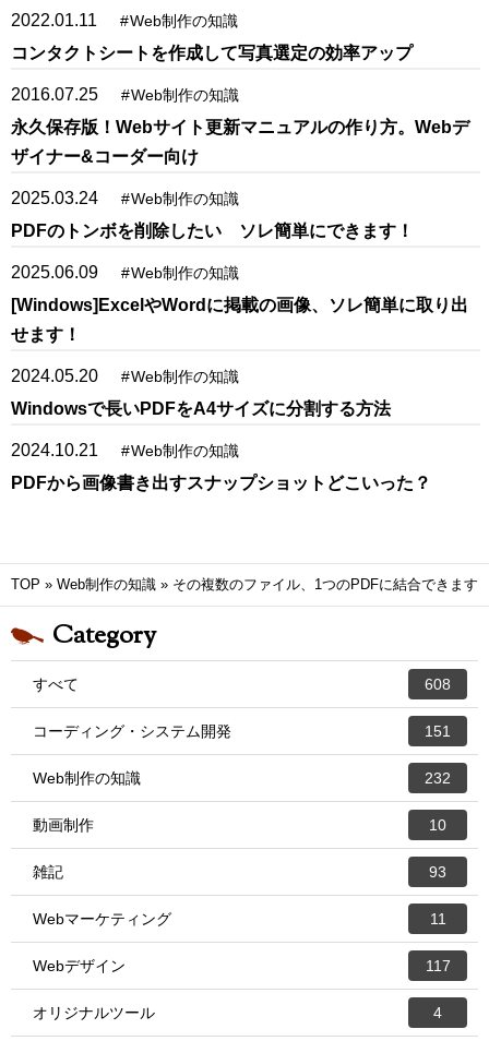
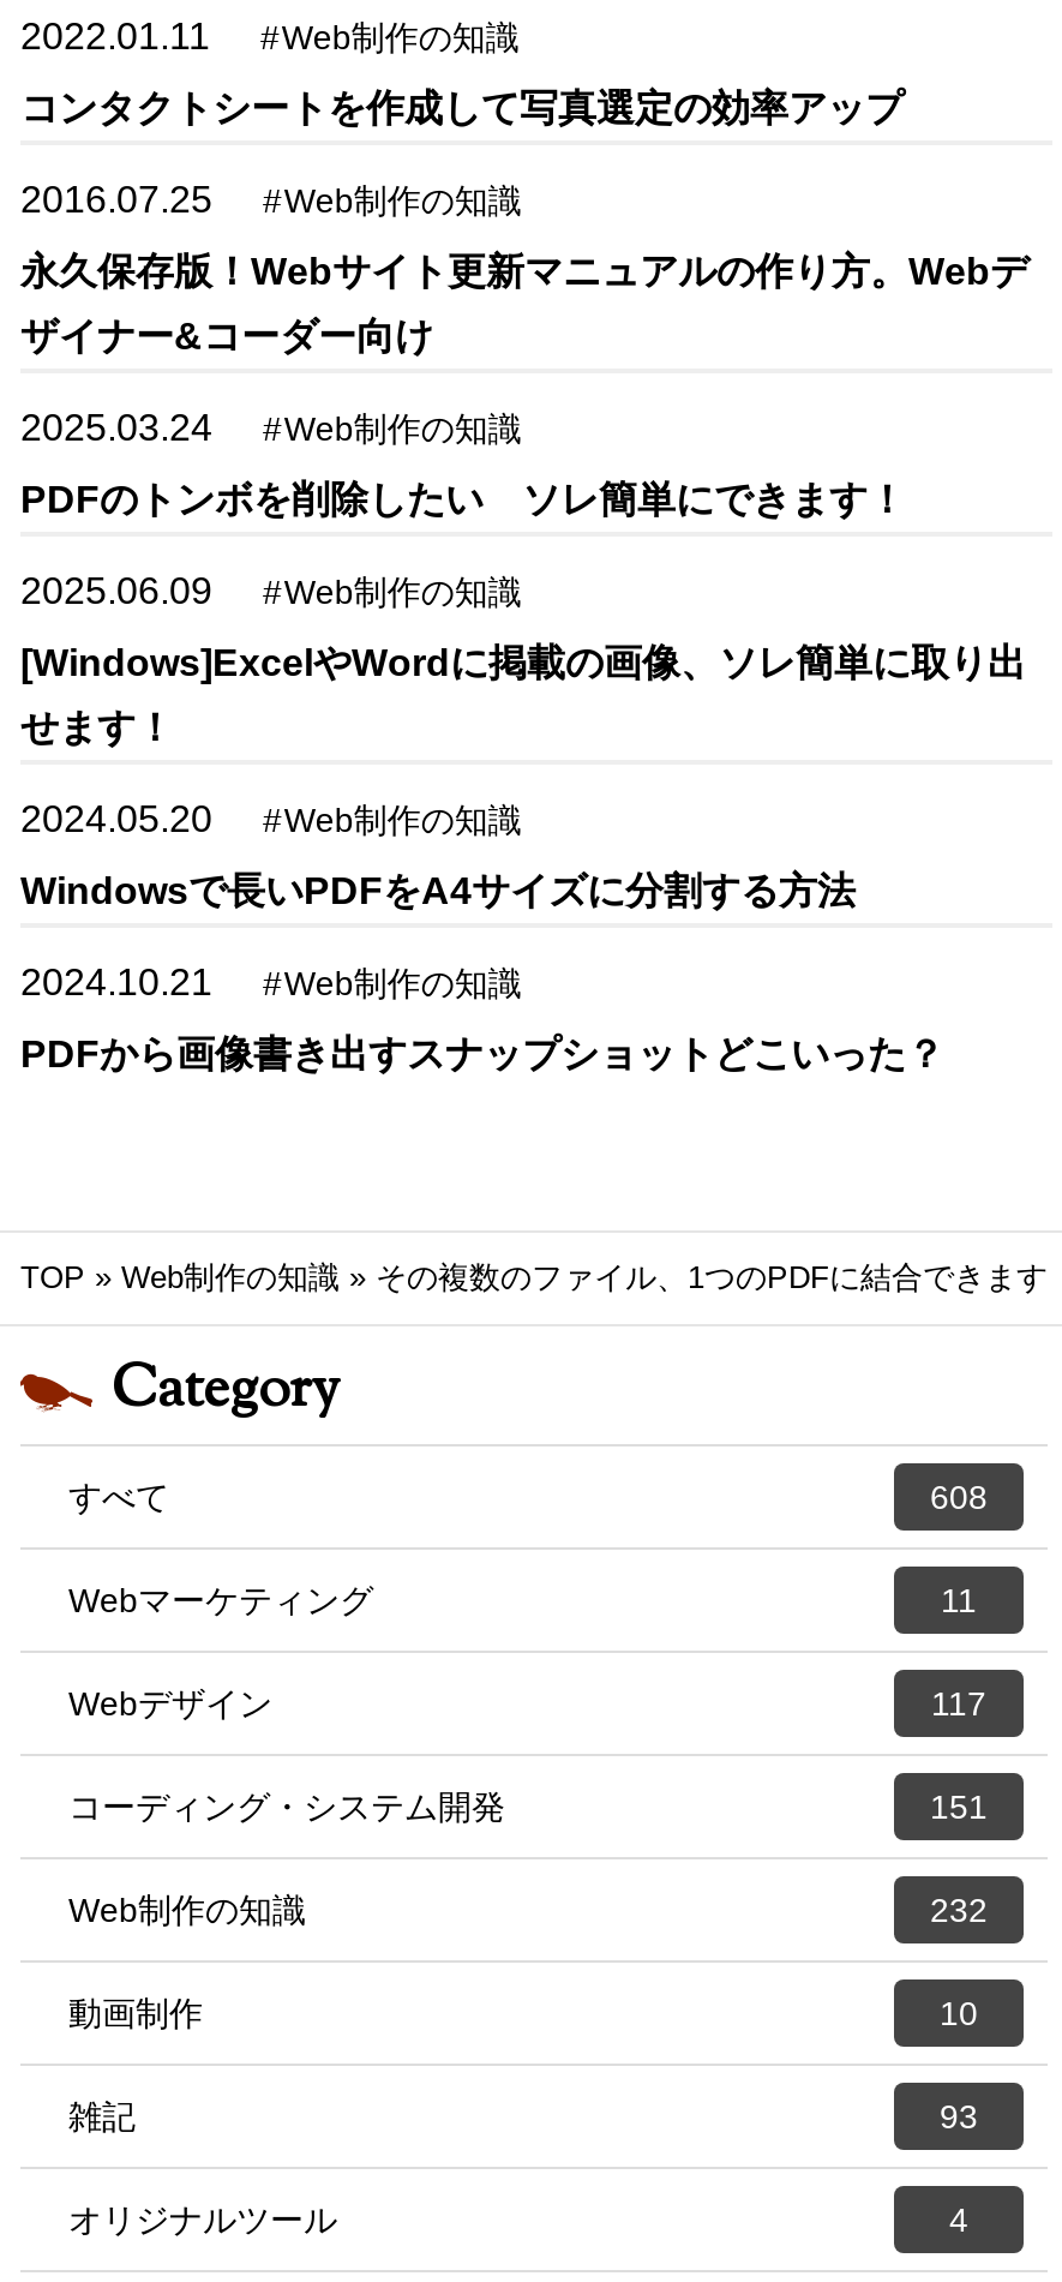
moved down: コーディング・システム開発 | 151 | Web制作の知識 | 232 | 動画制作 | 10 | 雑記 | 93

moved up: Webマーケティング | 11 | Webデザイン | 117
